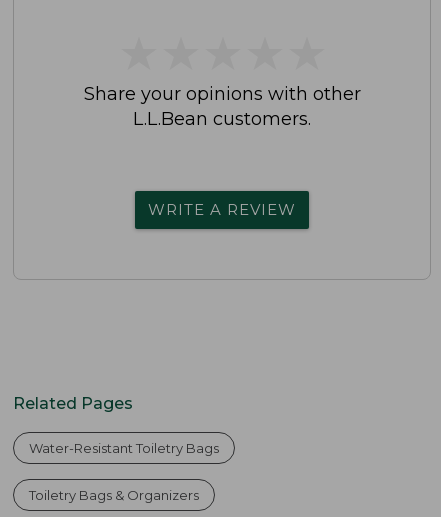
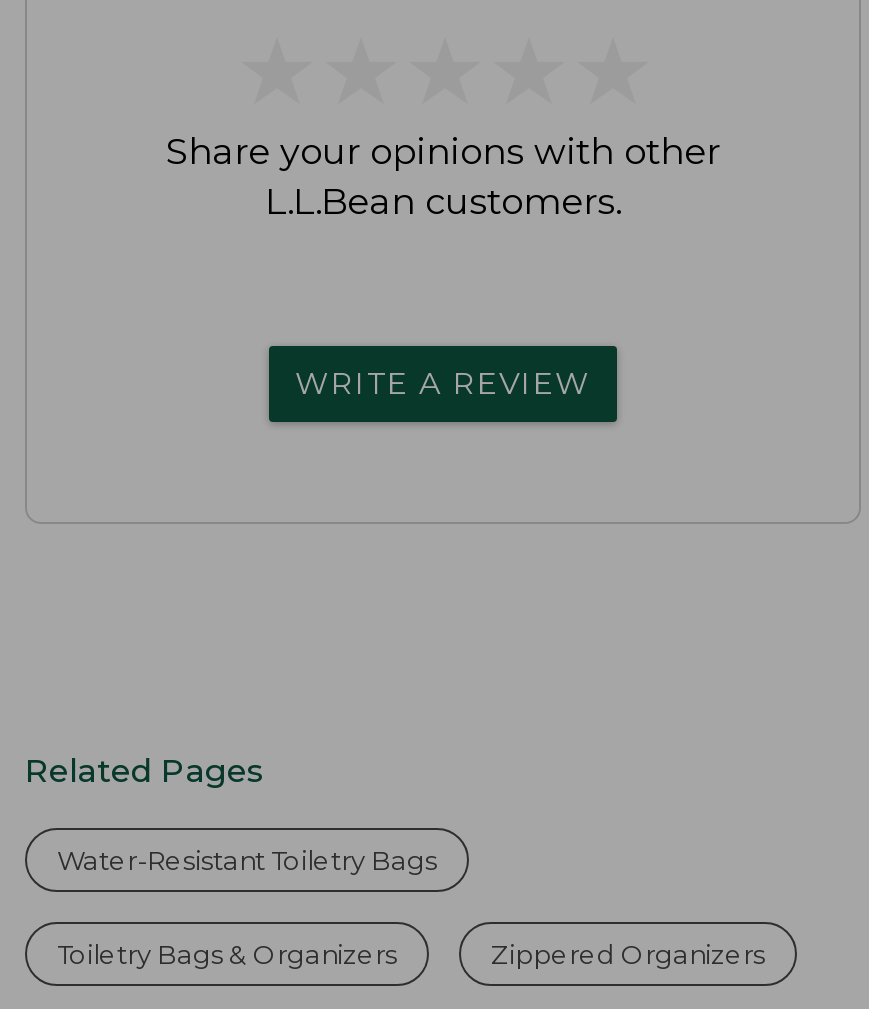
+ Zippered Organizers
